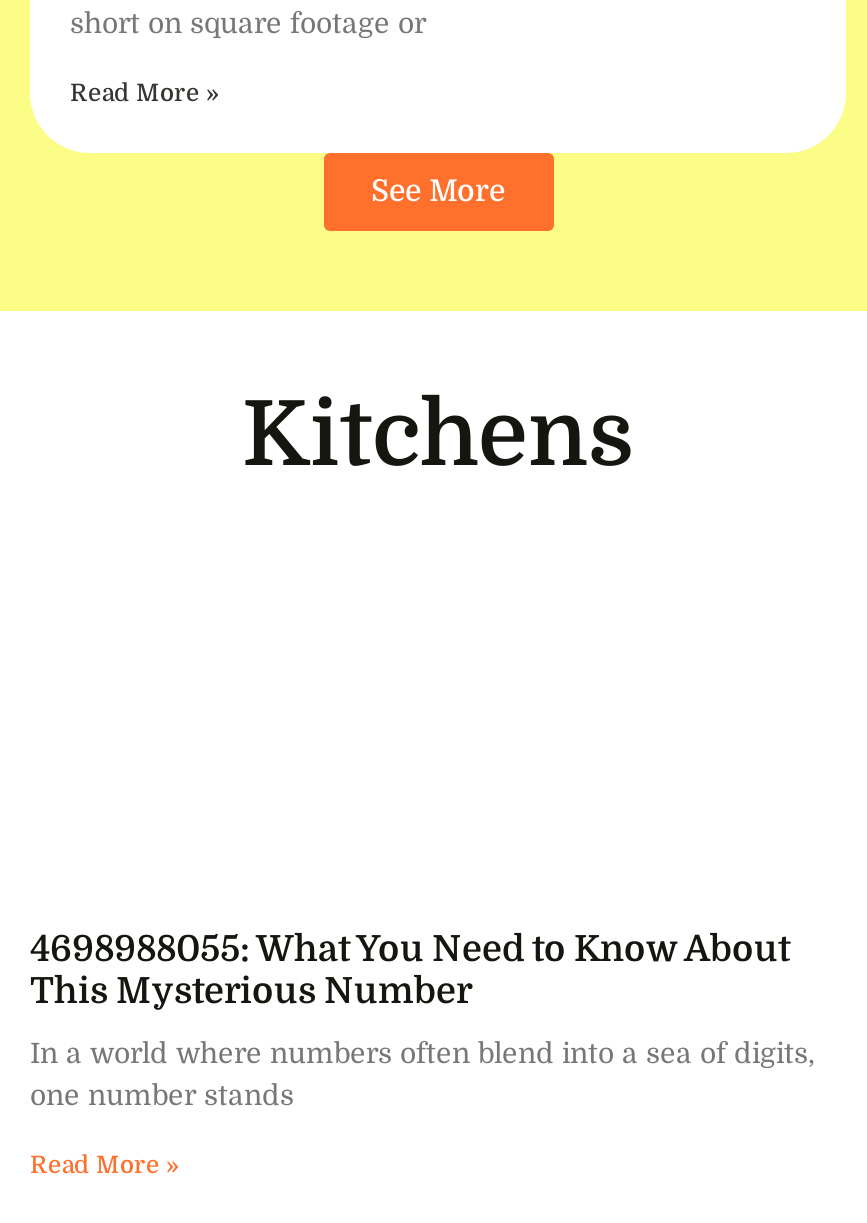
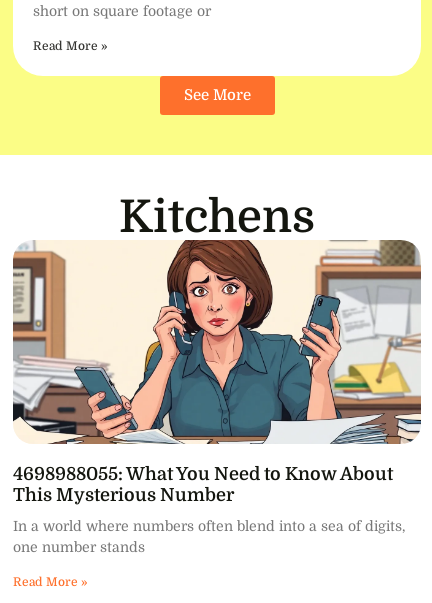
+ [image]
